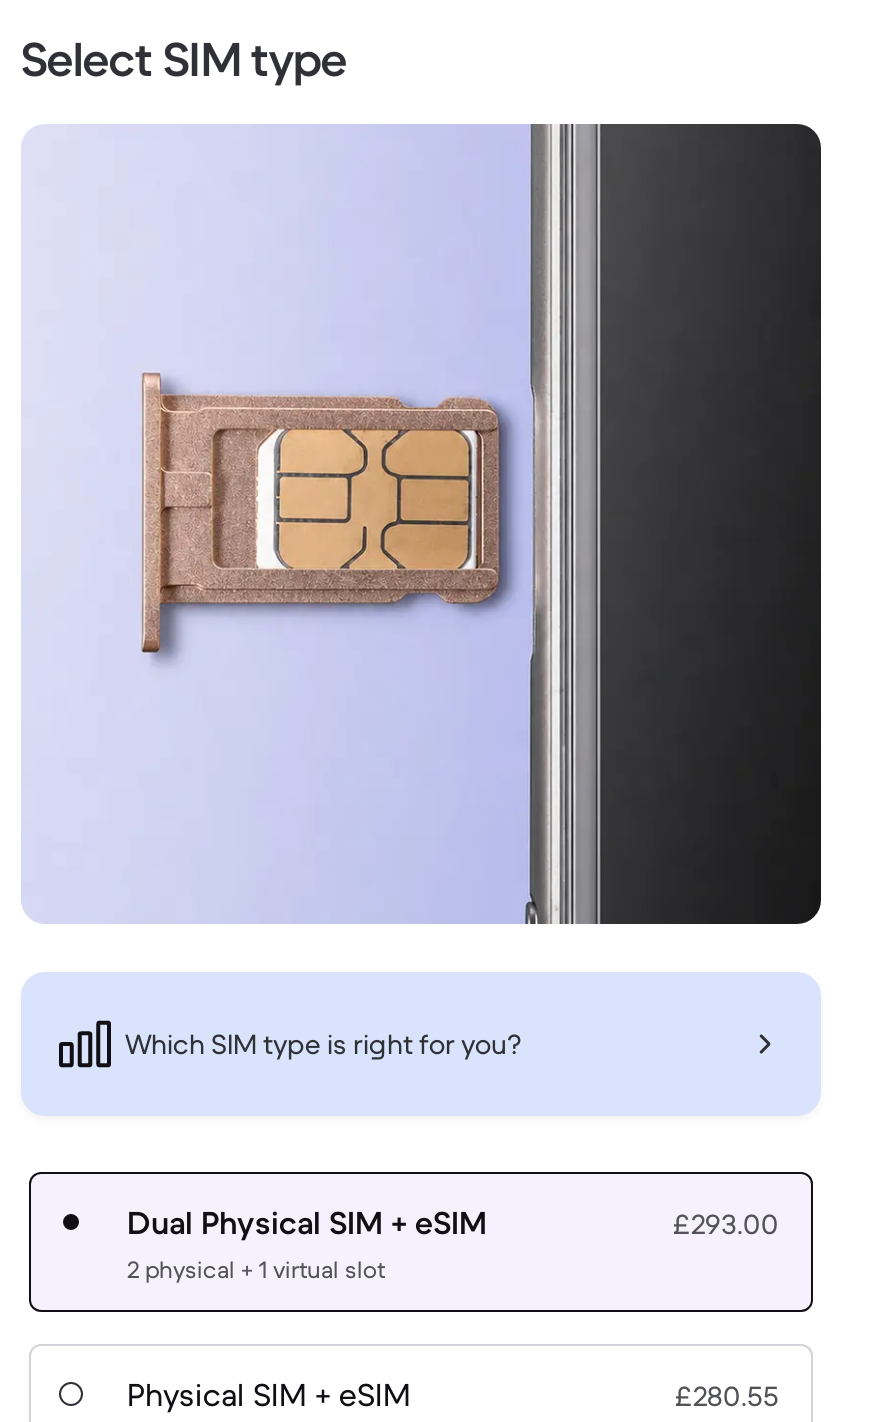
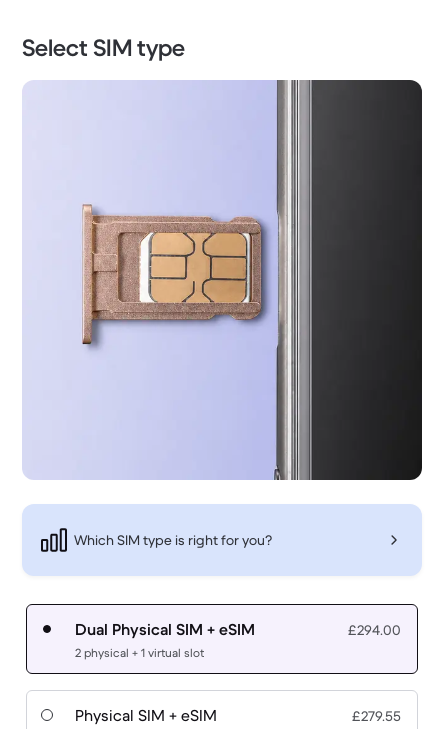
- £293.00
+ £294.00

- £280.55
+ £279.55
